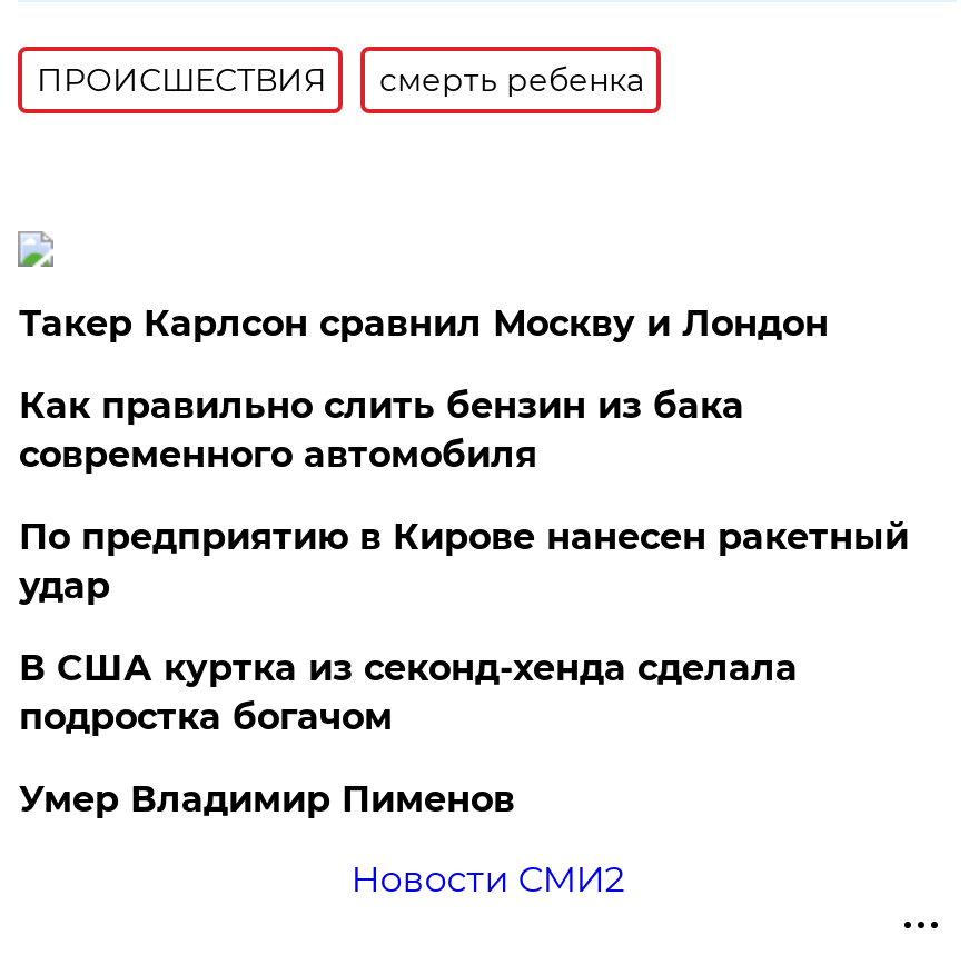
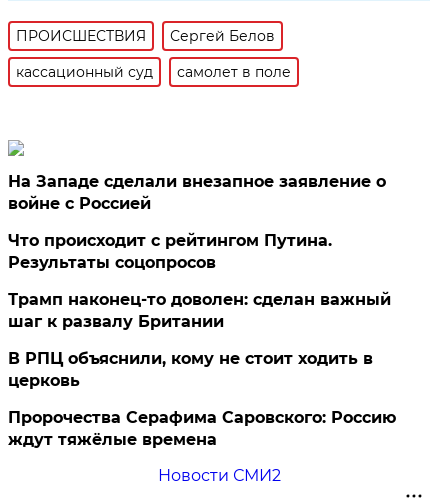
- смерть ребенка
+ Сергей Белов
+ кассационный суд
+ самолет в поле

- Такер Карлсон сравнил Москву и Лондон
- Как правильно слить бензин из бака
- современного автомобиля
- По предприятию в Кирове нанесен ракетный
- удар
- В США куртка из секонд-хенда сделала
- подростка богачом
- Умер Владимир Пименов
+ На Западе сделали внезапное заявление о
+ войне с Россией
+ Что происходит с рейтингом Путина.
+ Результаты соцопросов
+ Трамп наконец-то доволен: сделан важный
+ шаг к развалу Британии
+ В РПЦ объяснили, кому не стоит ходить в
+ церковь
+ Пророчества Серафима Саровского: Россию
+ ждут тяжёлые времена
